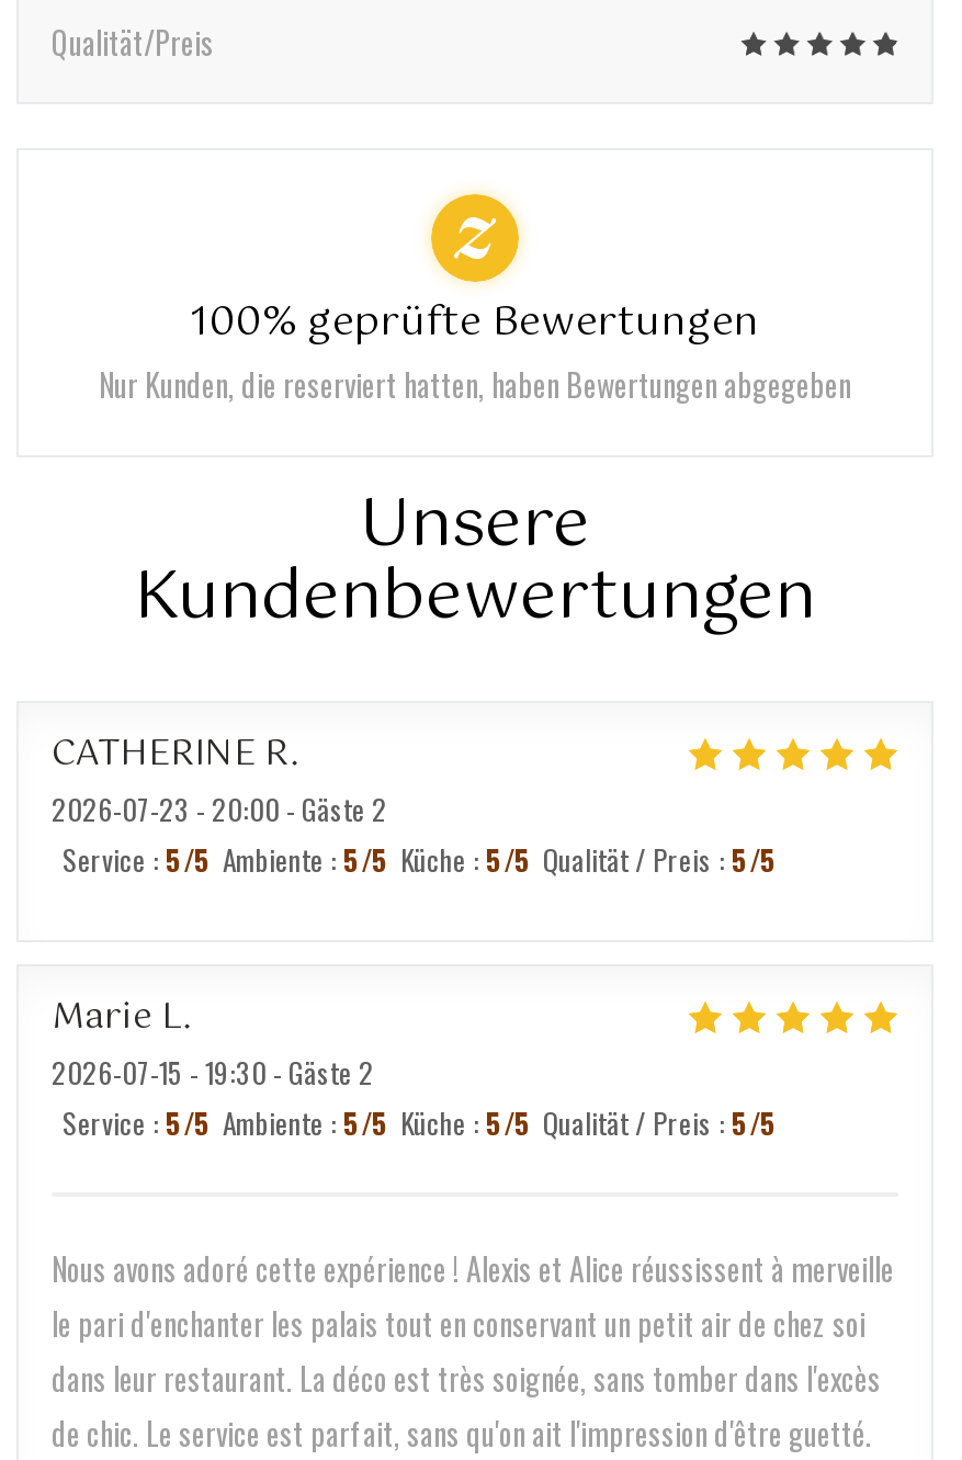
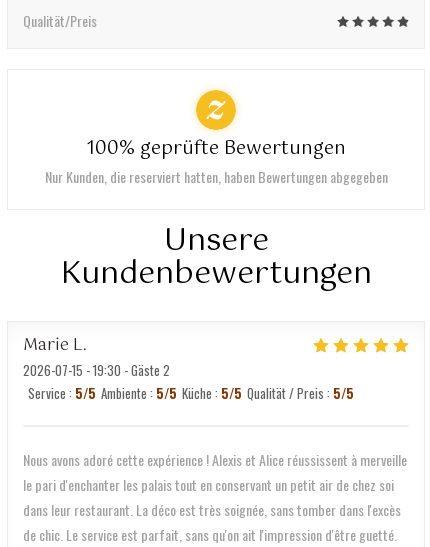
- CATHERINE R
- 2026-07-23 - 20:00 - Gäste 2
- Service: 5/5 Ambiente: 5/5 Küche: 5/5 Qualität / Preis: 5/5
